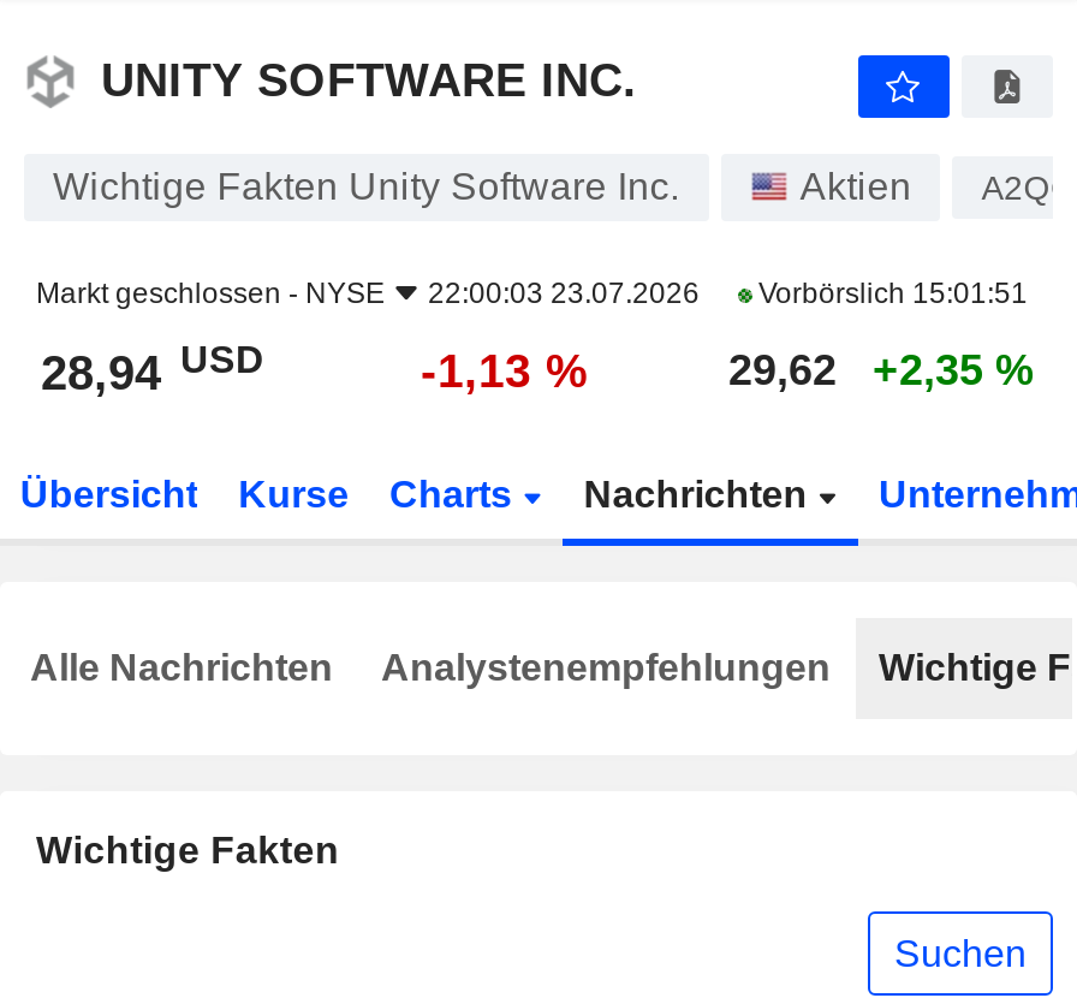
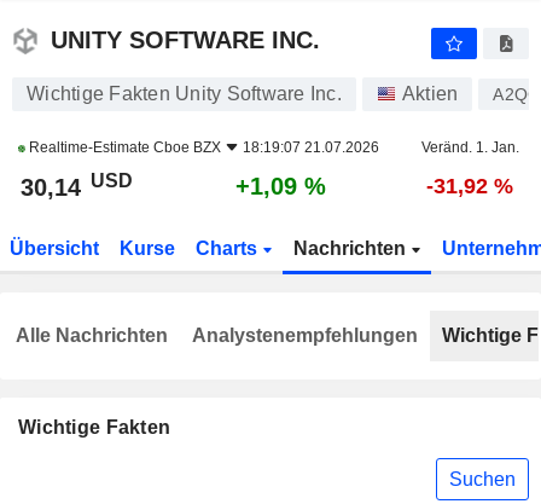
- Markt geschlossen - NYSE
- 22:00:03 23.07.2026
- Vorbörslich 15:01:51
+ Realtime-Estimate Cboe BZX
+ 18:19:07 21.07.2026
+ Veränd. 1. Jan.

- 28,94 USD
- -1,13 %
- 29,62
- +2,35 %
+ 30,14 USD
+ +1,09 %
+ -31,92 %
